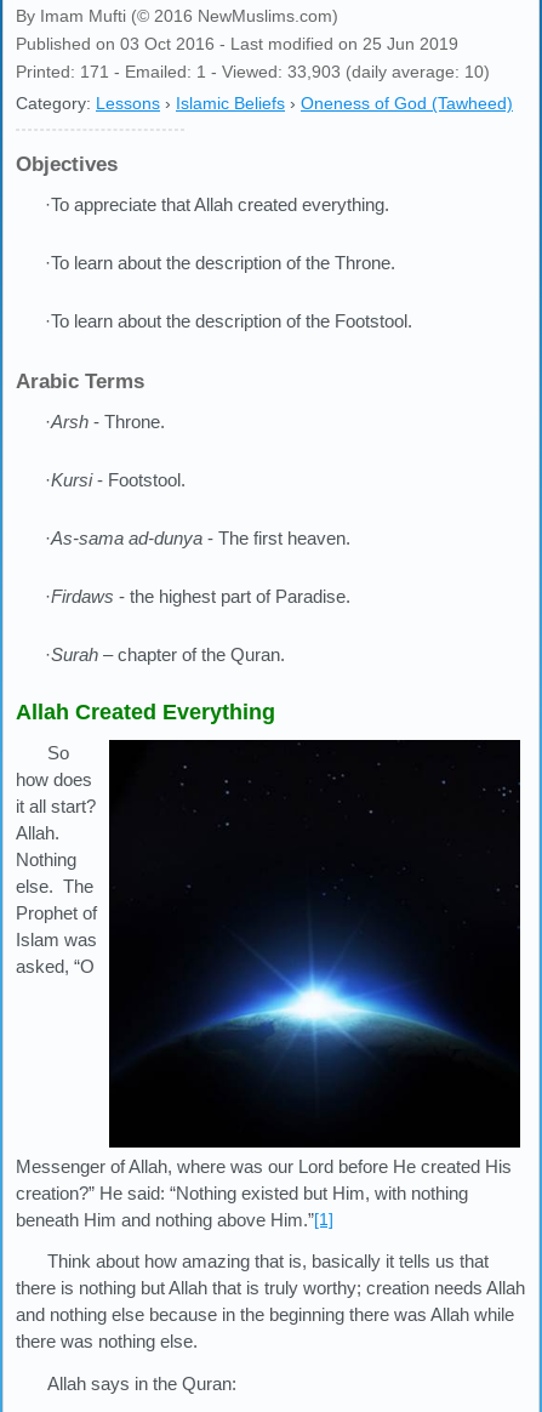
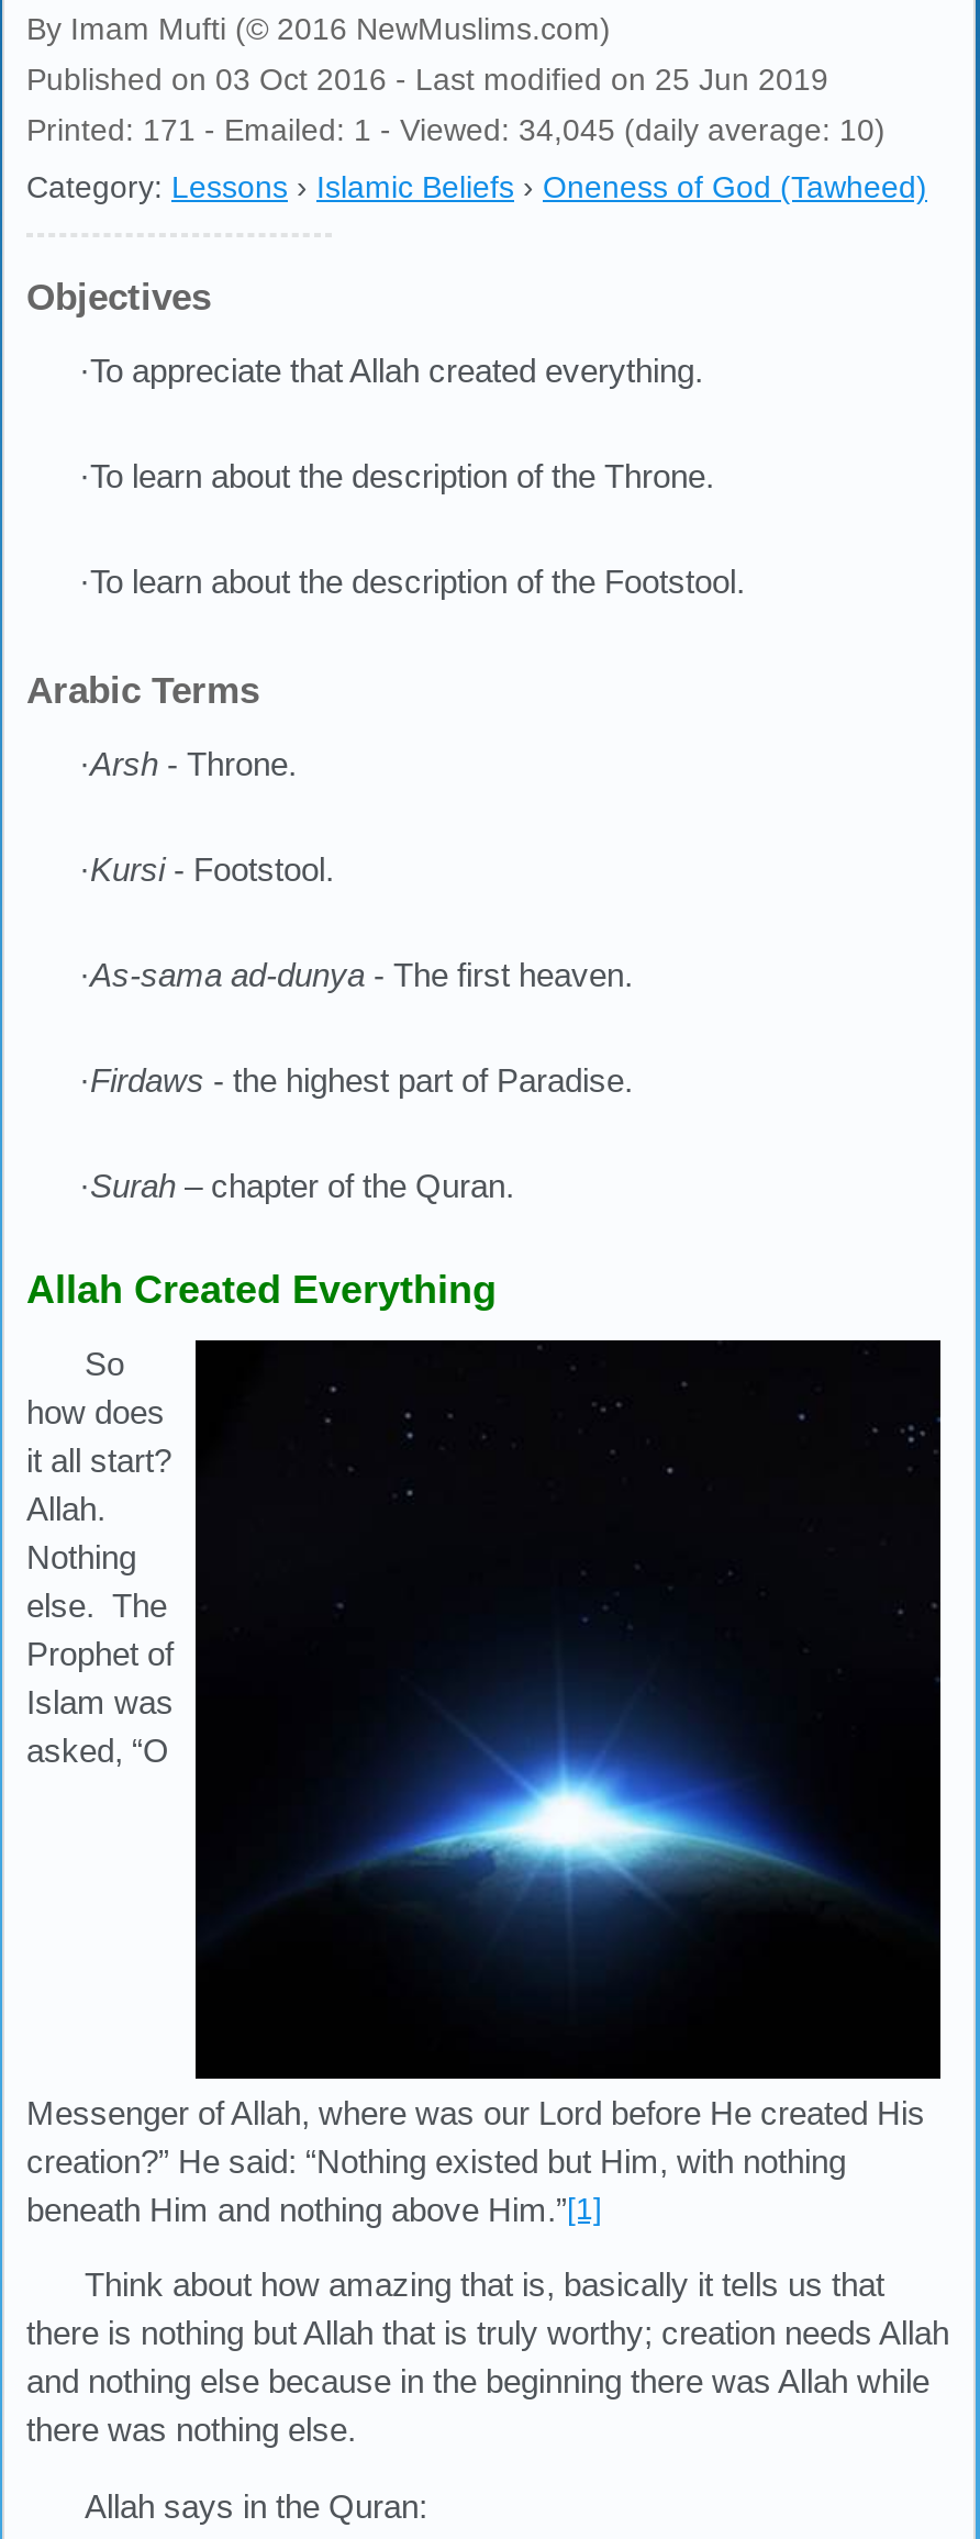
- Printed: 171 - Emailed: 1 - Viewed: 33,903 (daily average: 10)
+ Printed: 171 - Emailed: 1 - Viewed: 34,045 (daily average: 10)
